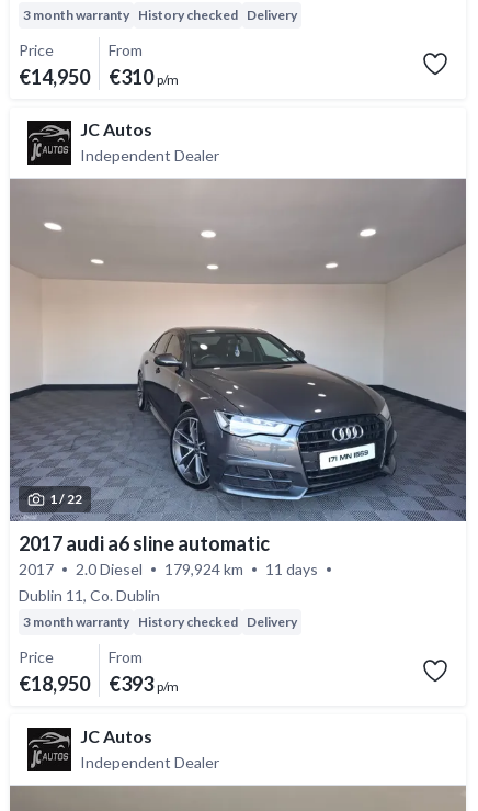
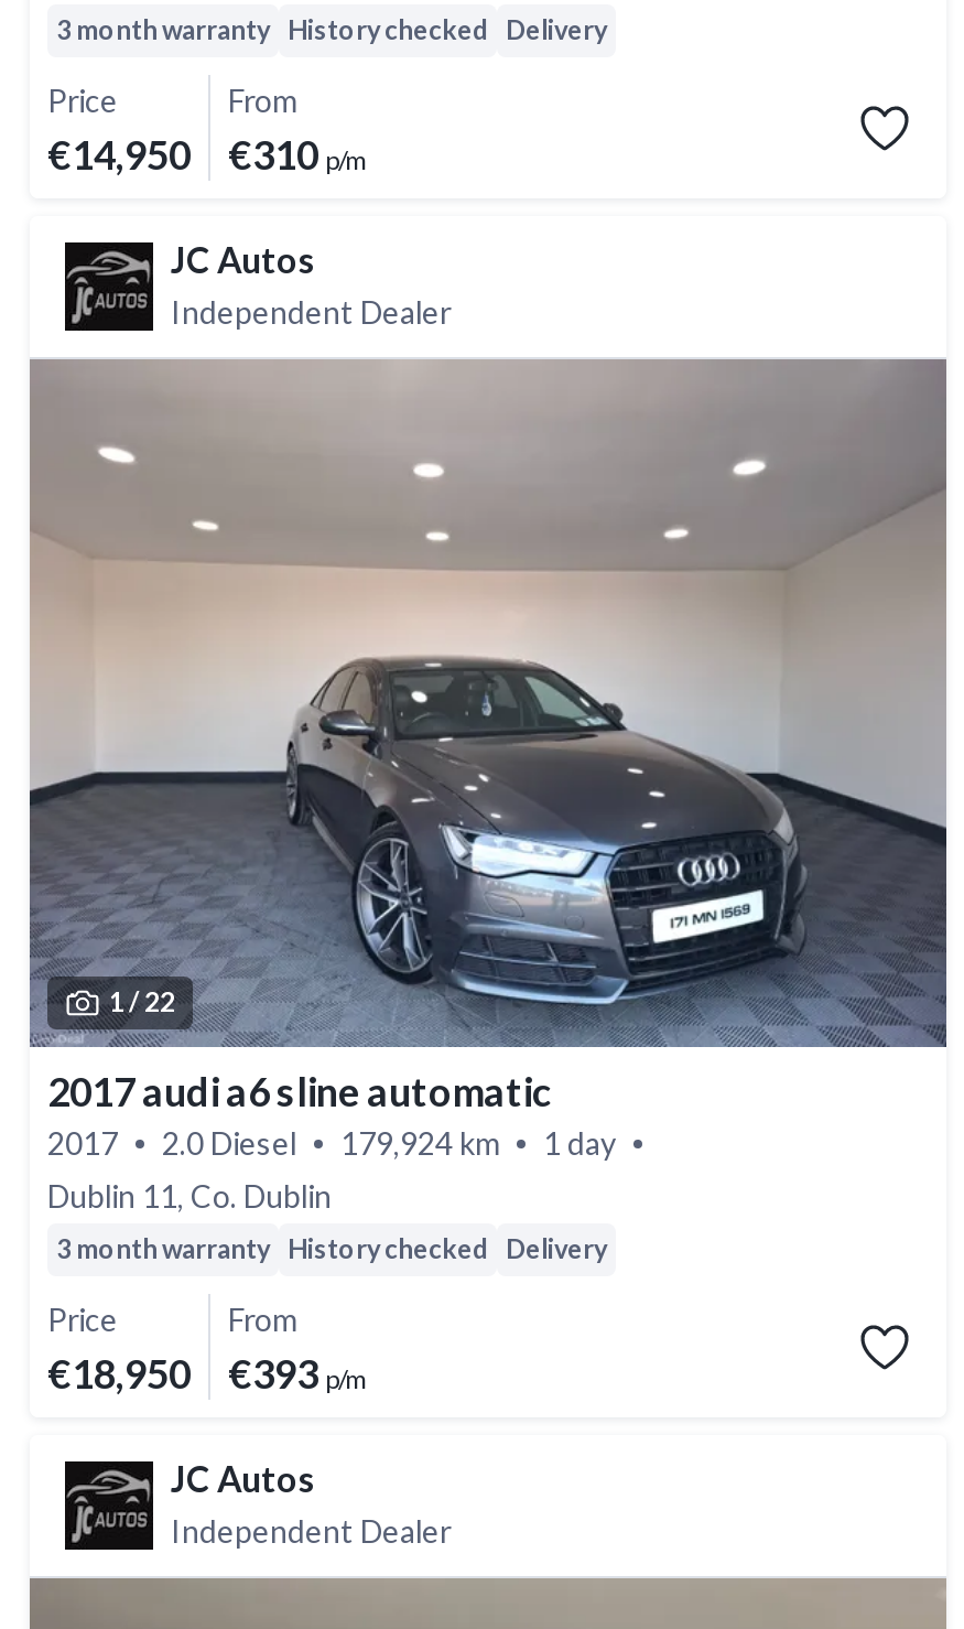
- 2017 2.0 Diesel 179,924 km 11 days
+ 2017 2.0 Diesel 179,924 km 1 day
